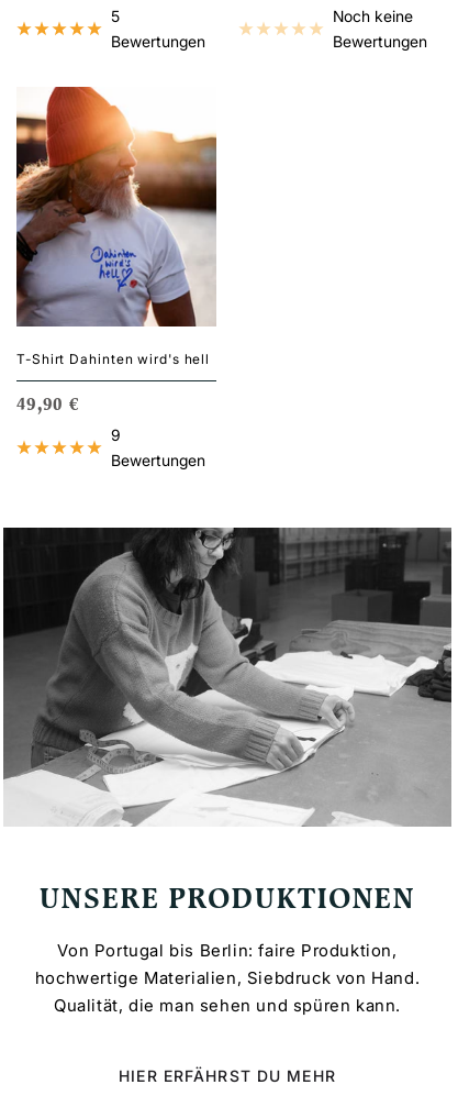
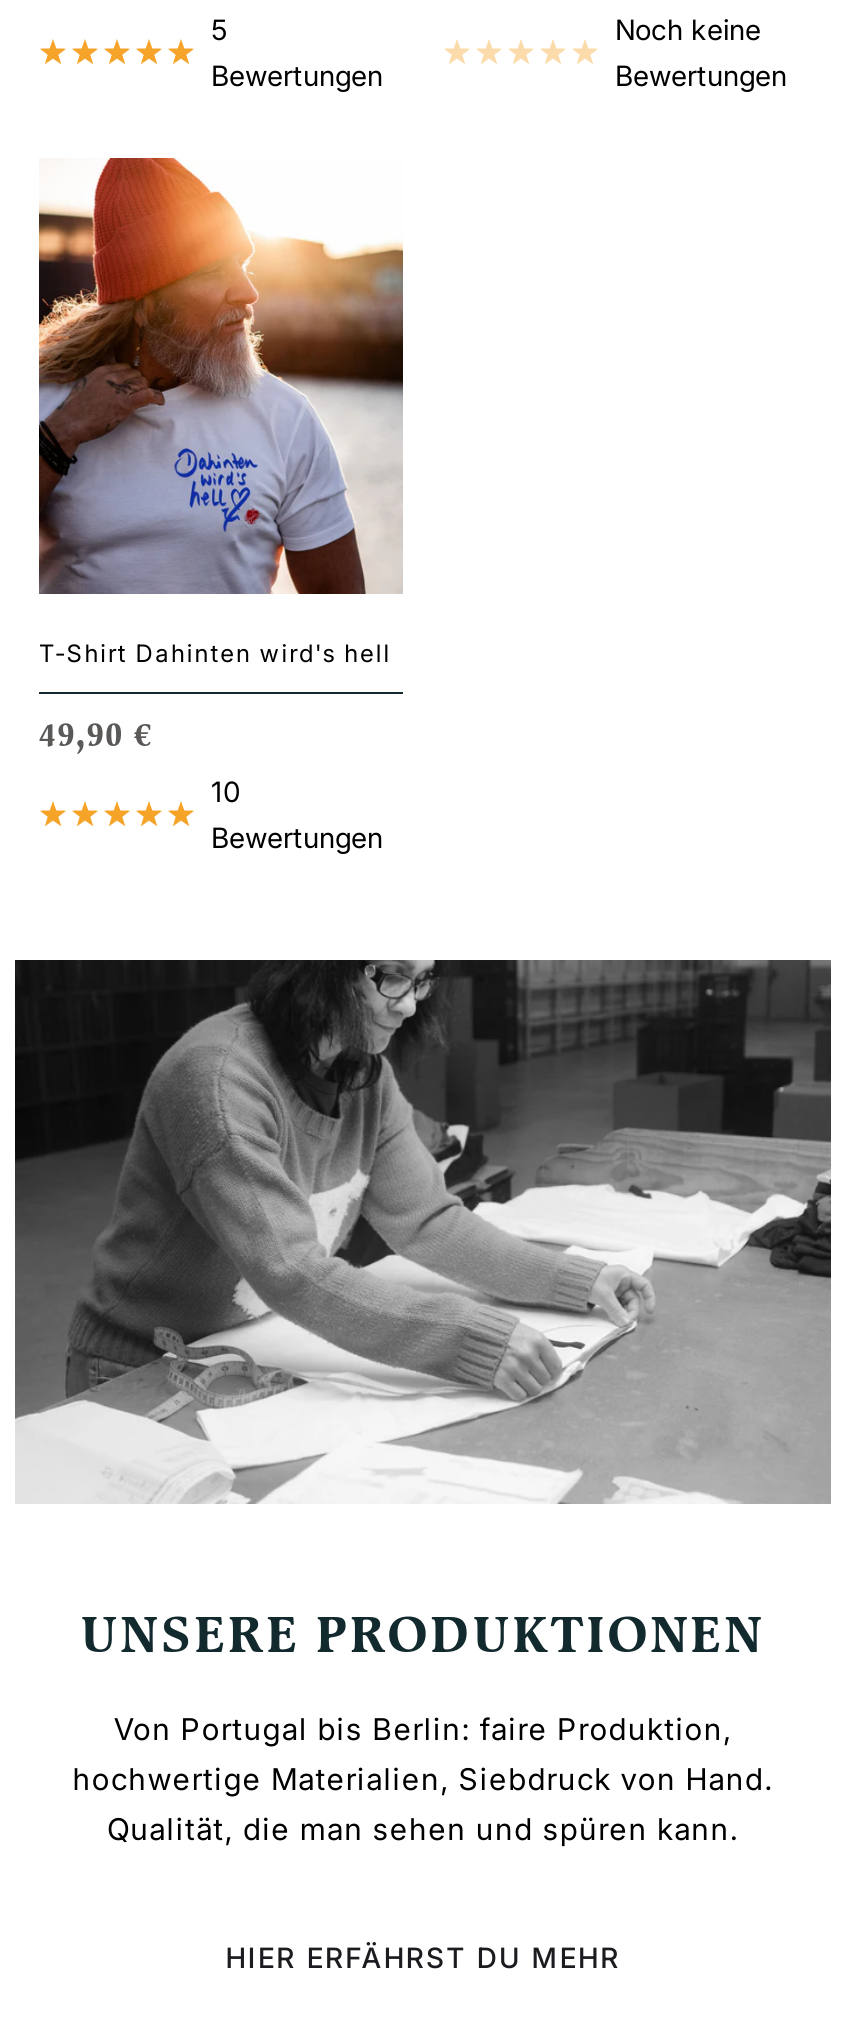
- 9
+ 10
